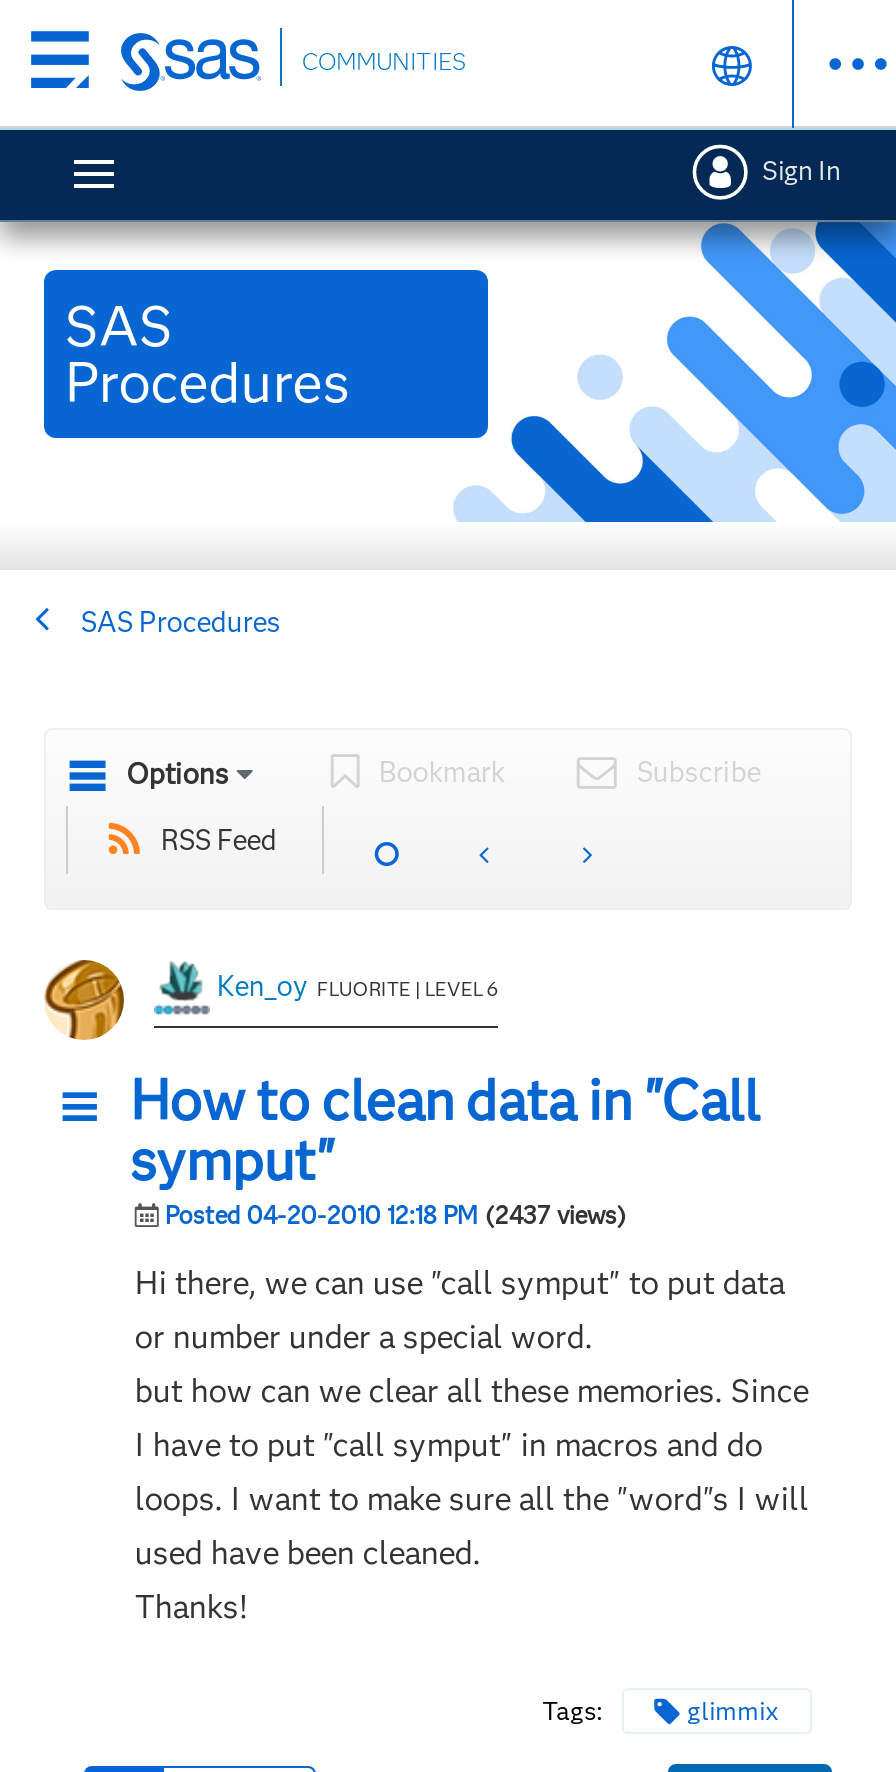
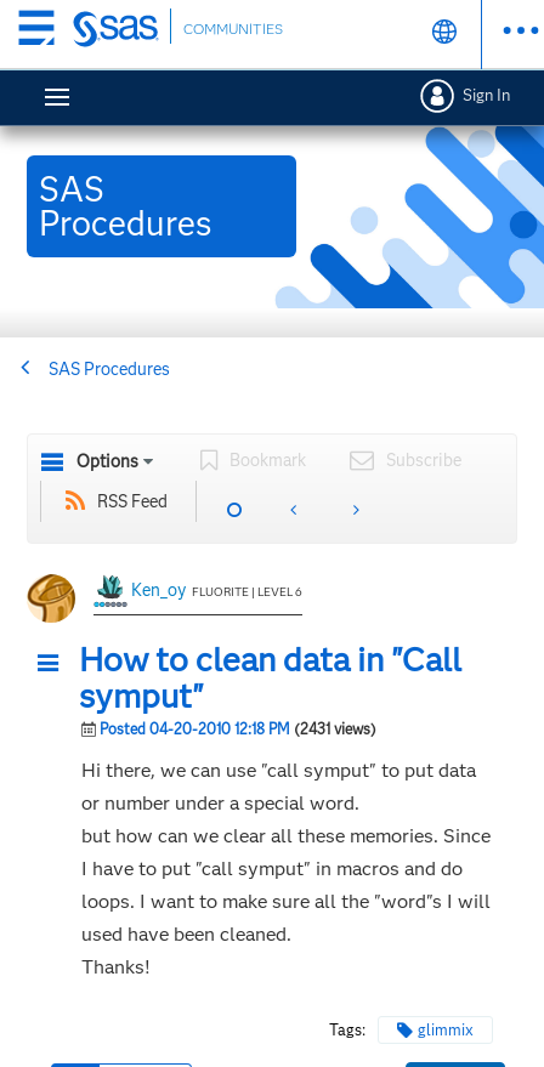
- Posted 04-20-2010 12:18 PM (2437 views)
+ Posted 04-20-2010 12:18 PM (2431 views)
